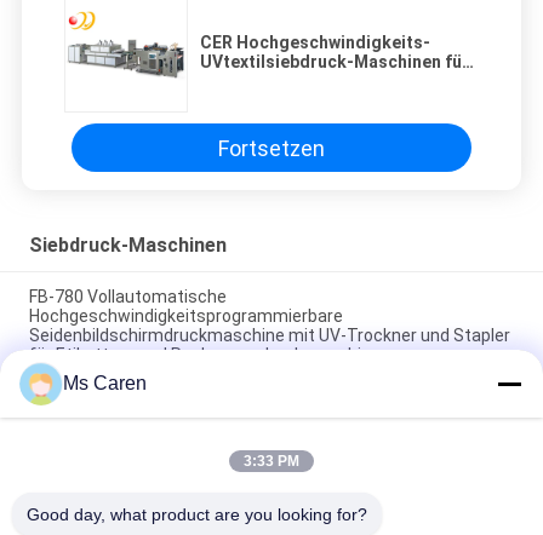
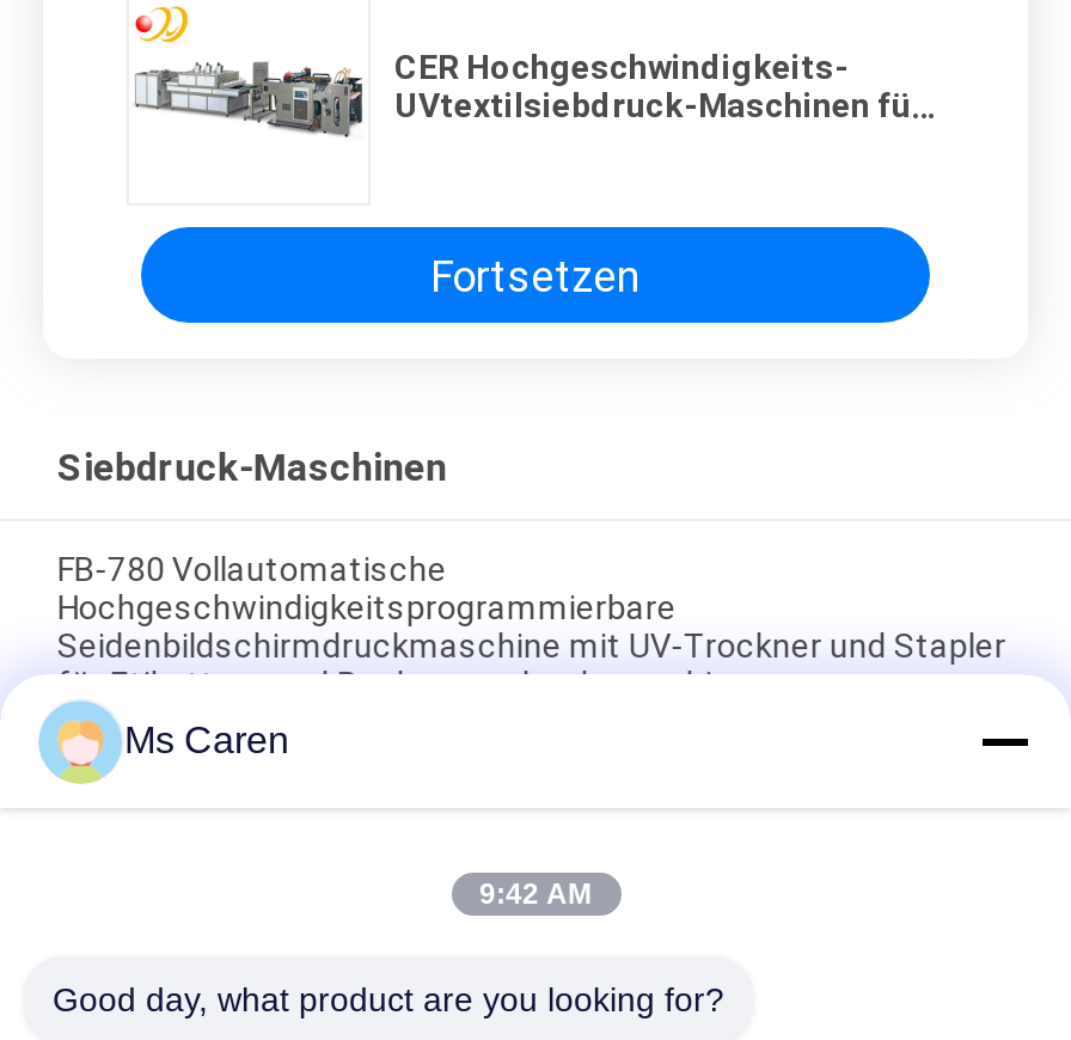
- 3:33 PM
+ 9:42 AM
